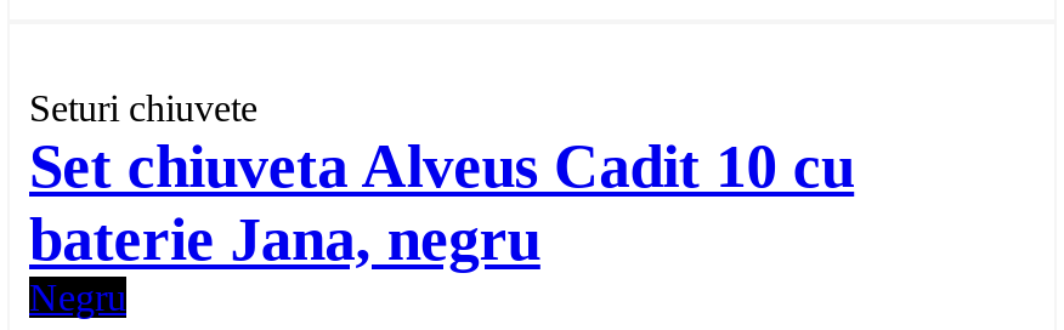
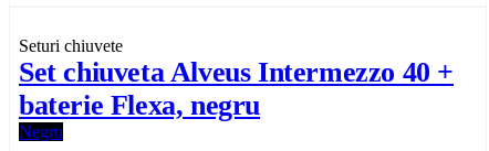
- Set chiuveta Alveus Cadit 10 cu
+ Set chiuveta Alveus Intermezzo 40 +

- baterie Jana, negru
+ baterie Flexa, negru
